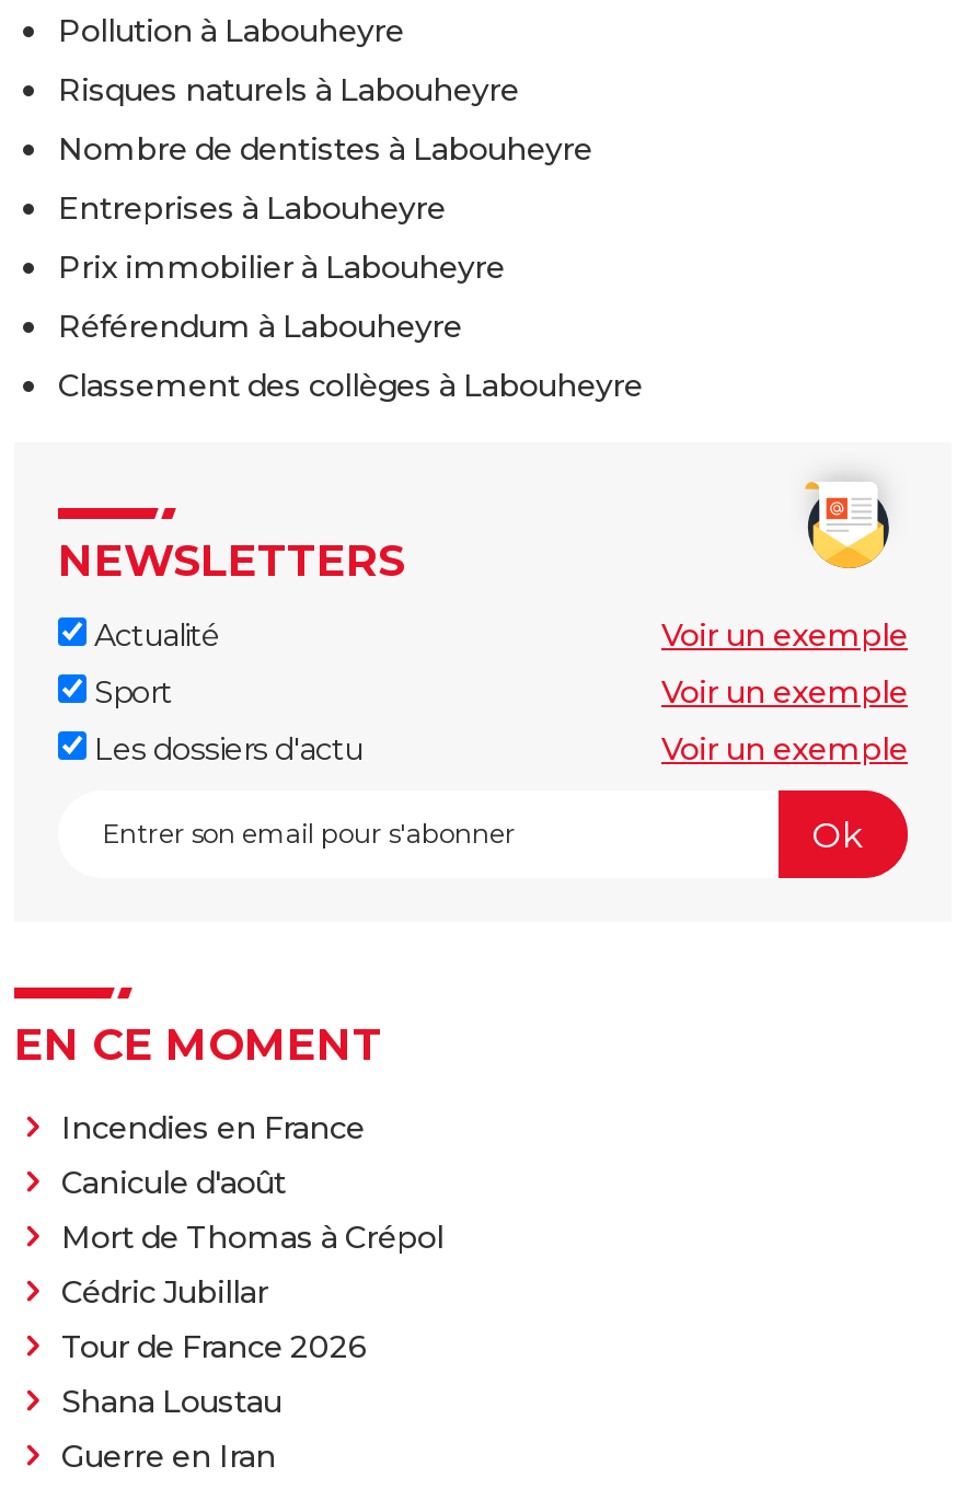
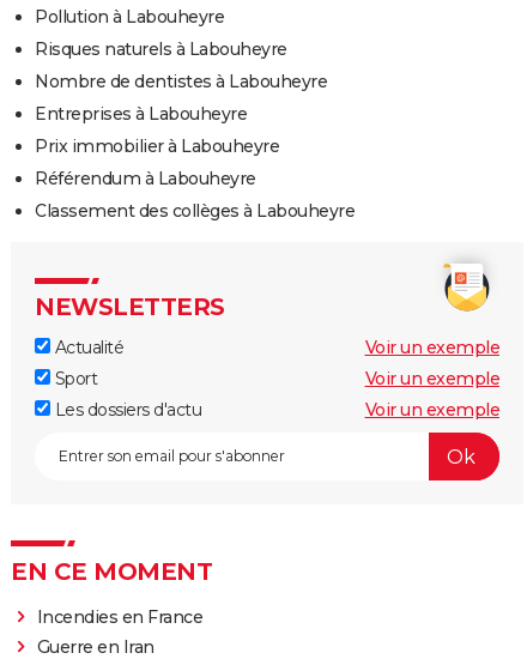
- Canicule d'août
- Mort de Thomas à Crépol
- Cédric Jubillar
- Tour de France 2026
- Shana Loustau
